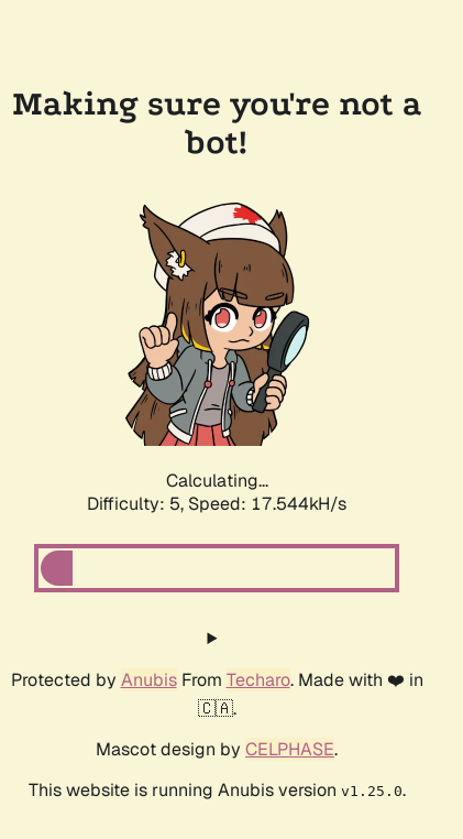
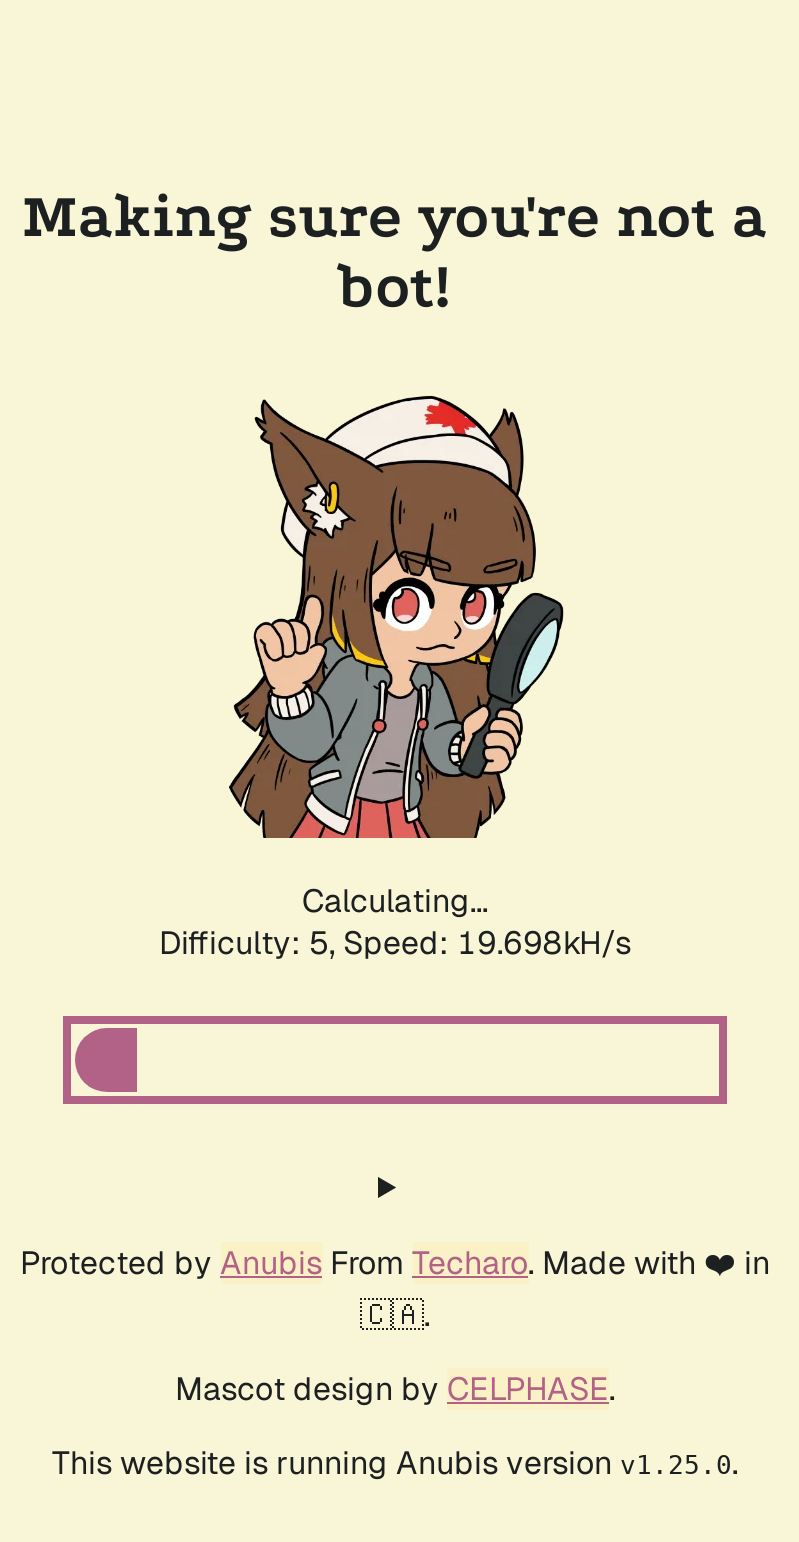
- Difficulty: 5, Speed: 17.544kH/s
+ Difficulty: 5, Speed: 19.698kH/s
